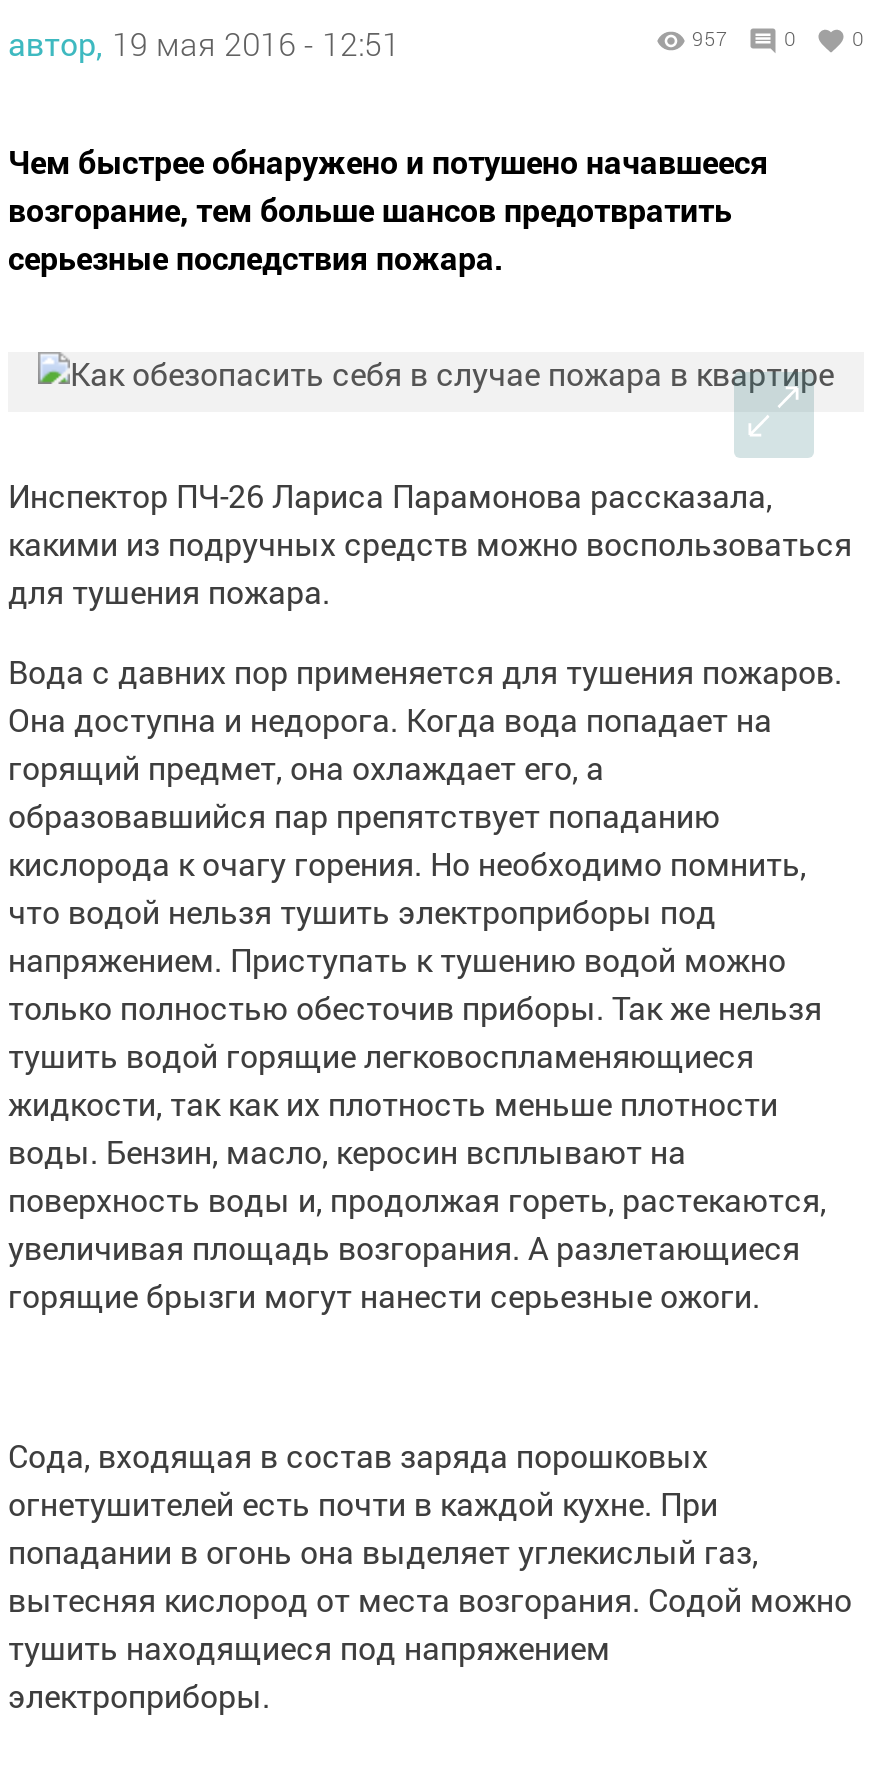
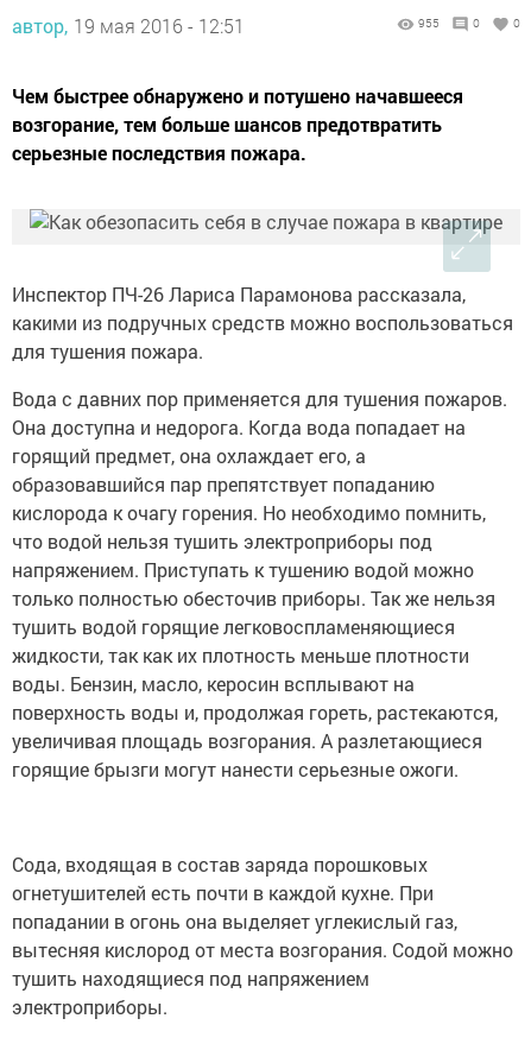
- 957
+ 955
